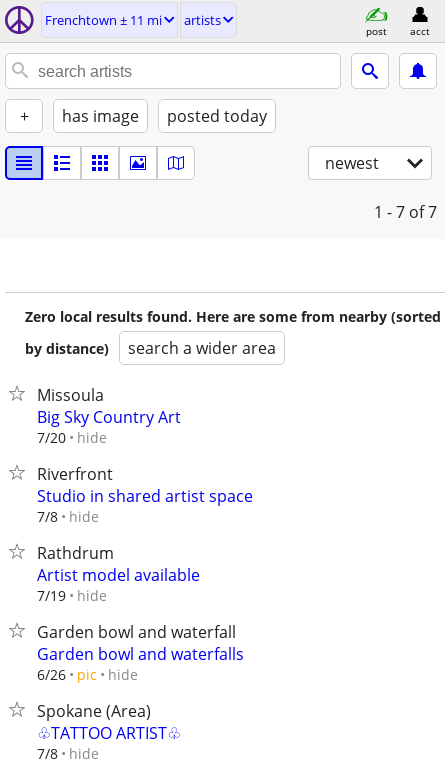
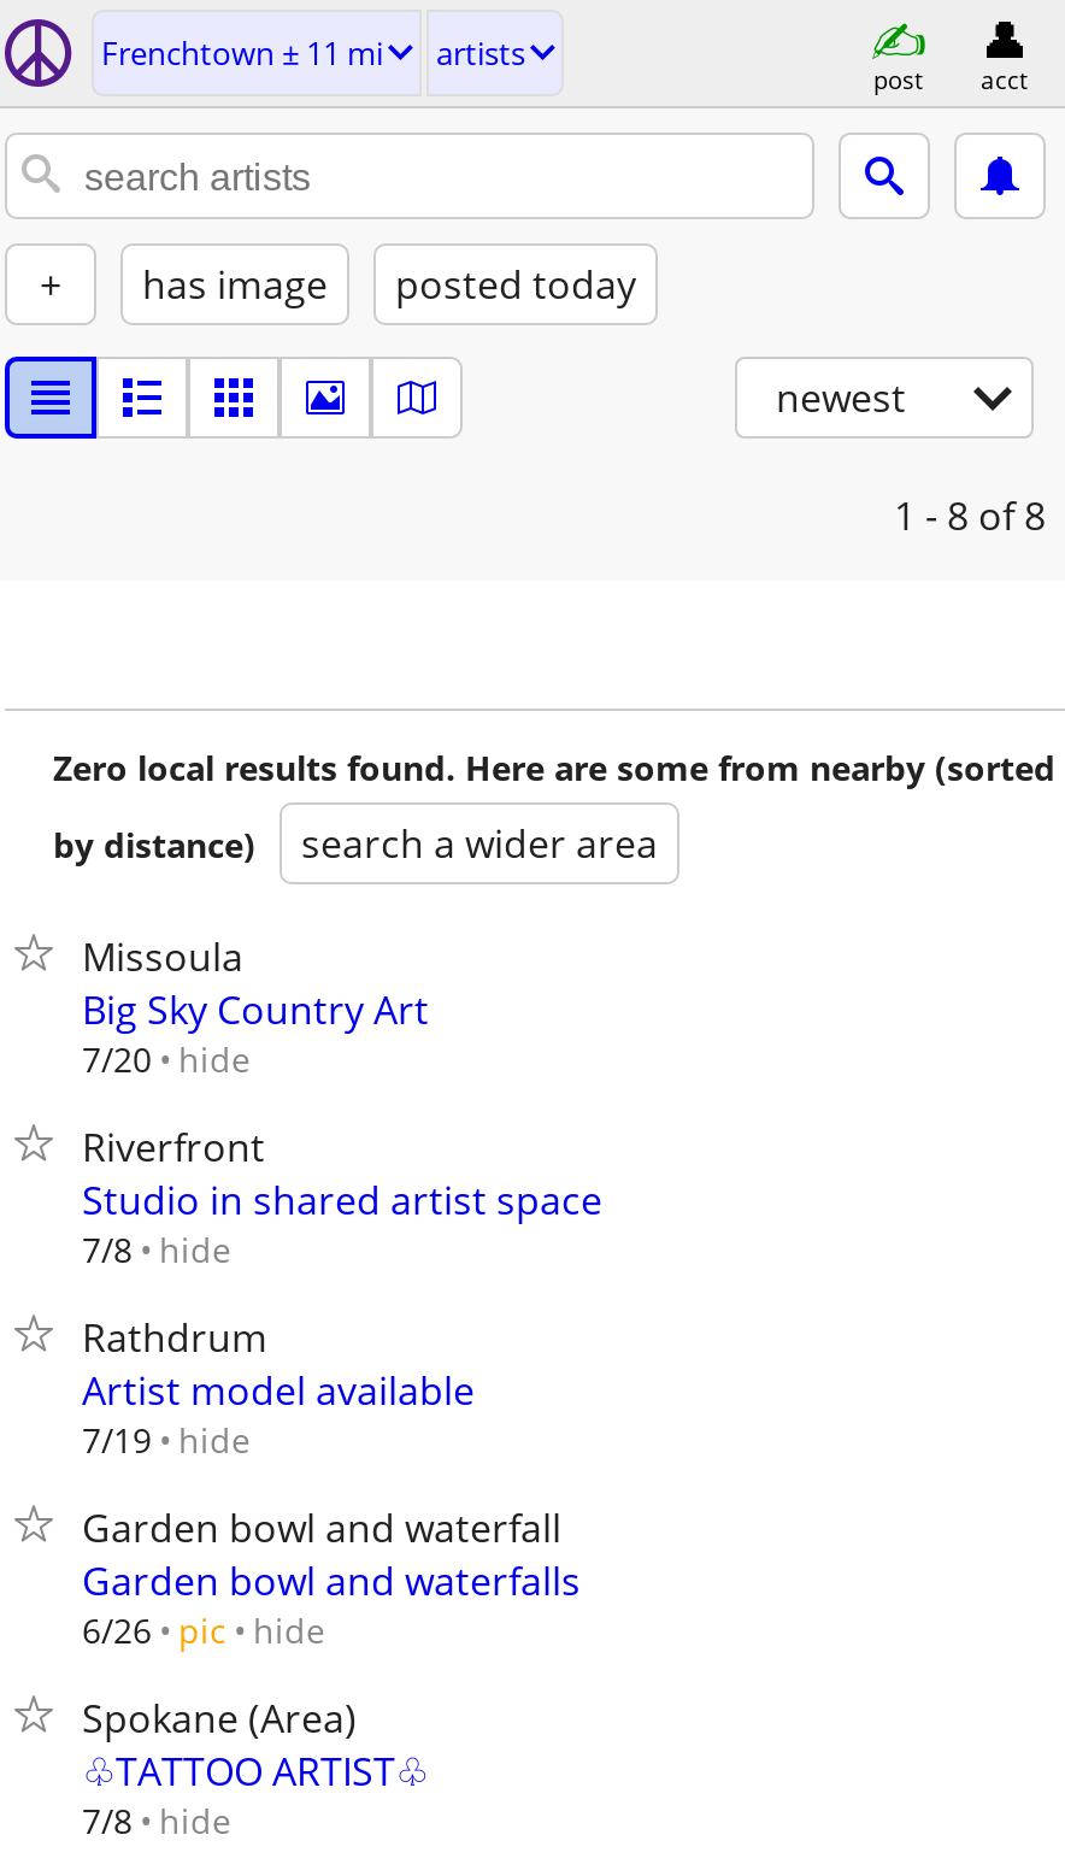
- 1 - 7 of 7
+ 1 - 8 of 8
